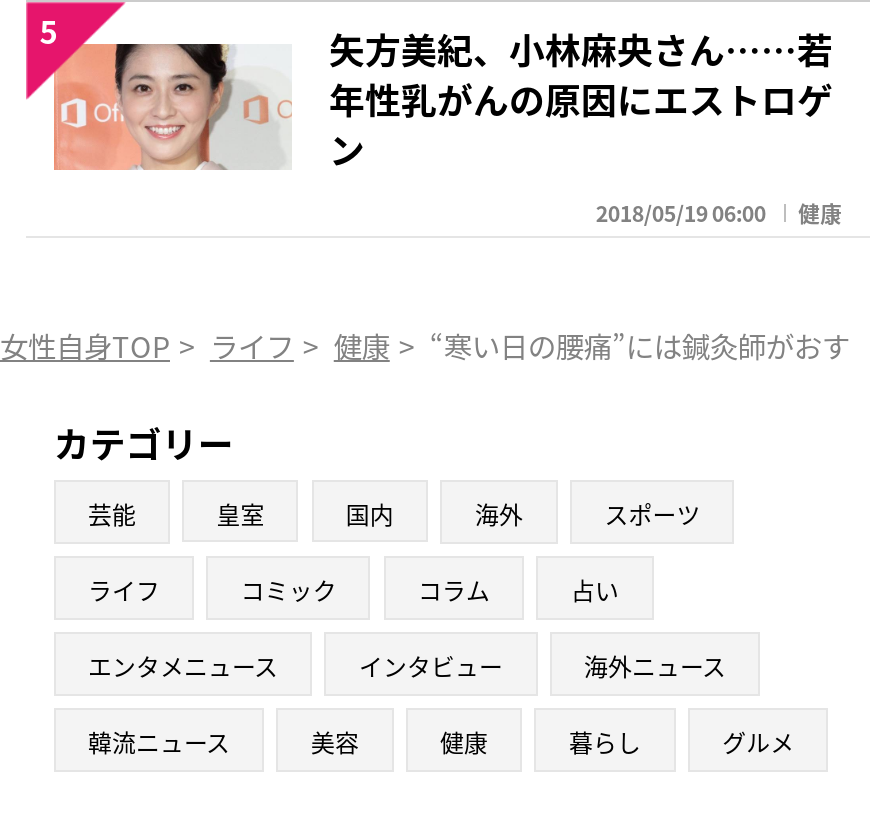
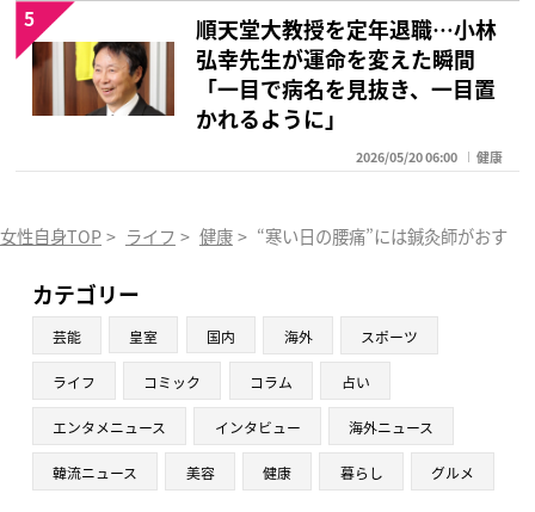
- [image]
- 矢方美紀、小林麻央さん……若
- 年性乳がんの原因にエストロゲ
- ン
+ [image]
+ 順天堂大教授を定年退職…小林
+ 弘幸先生が運命を変えた瞬間
+ 「一目で病名を見抜き、一目置
+ かれるように」

- 2018/05/19 06:00 健康
+ 2026/05/20 06:00 健康
